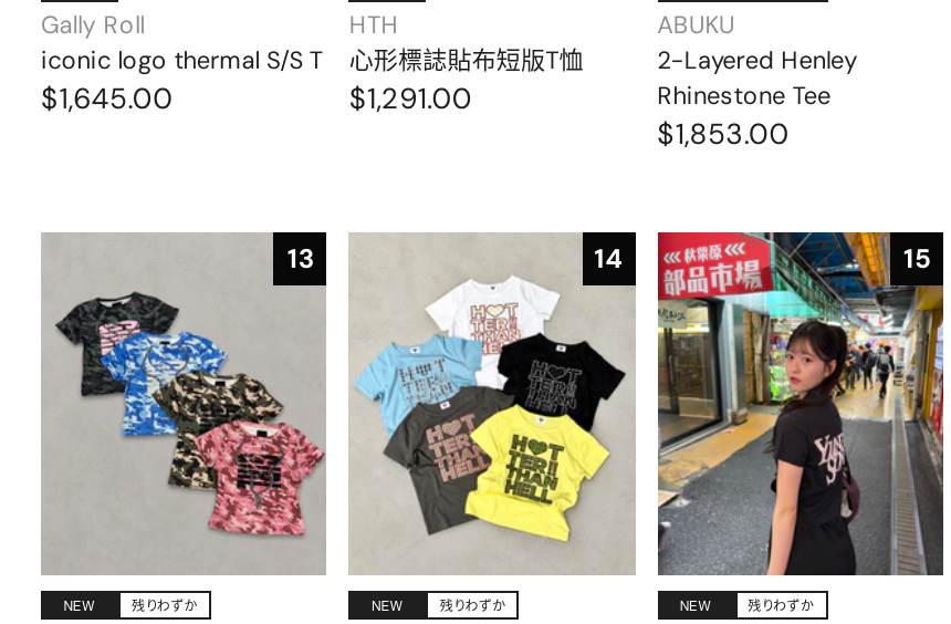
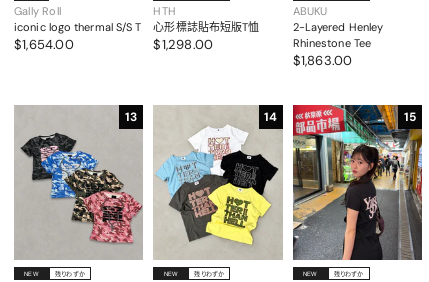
- $1,645.00
+ $1,654.00

- $1,291.00
+ $1,298.00

- $1,853.00
+ $1,863.00
